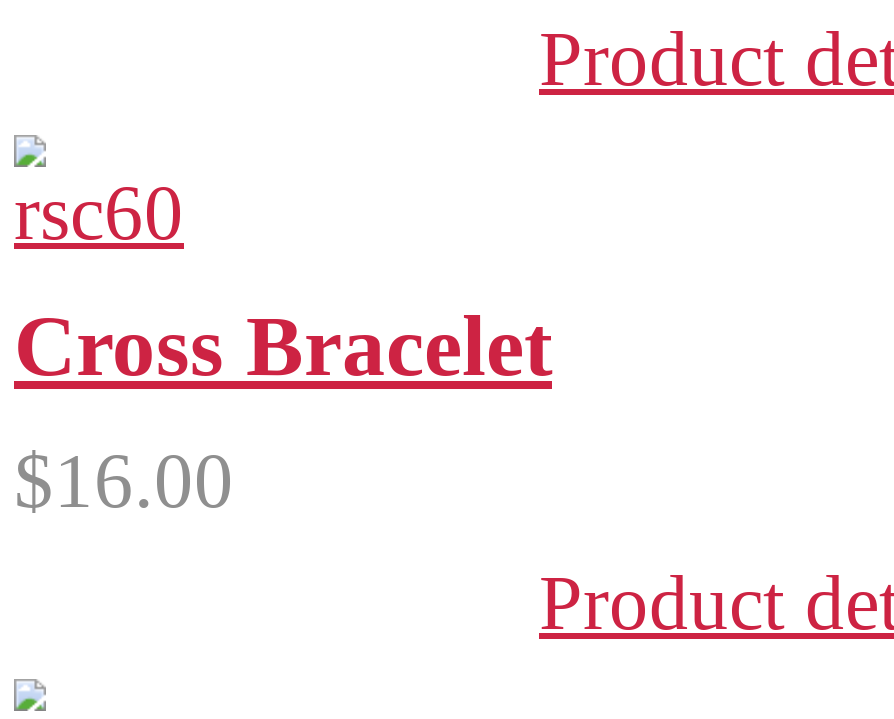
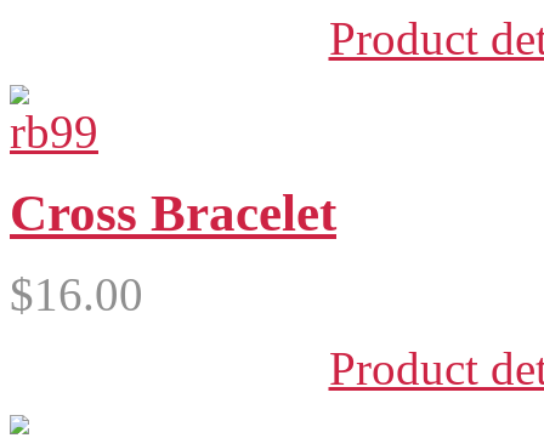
- [image]
+ [image]
